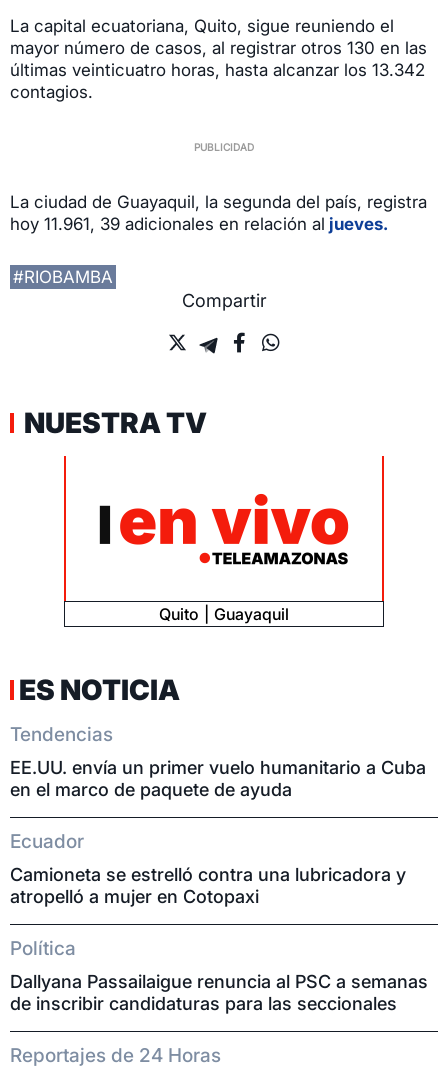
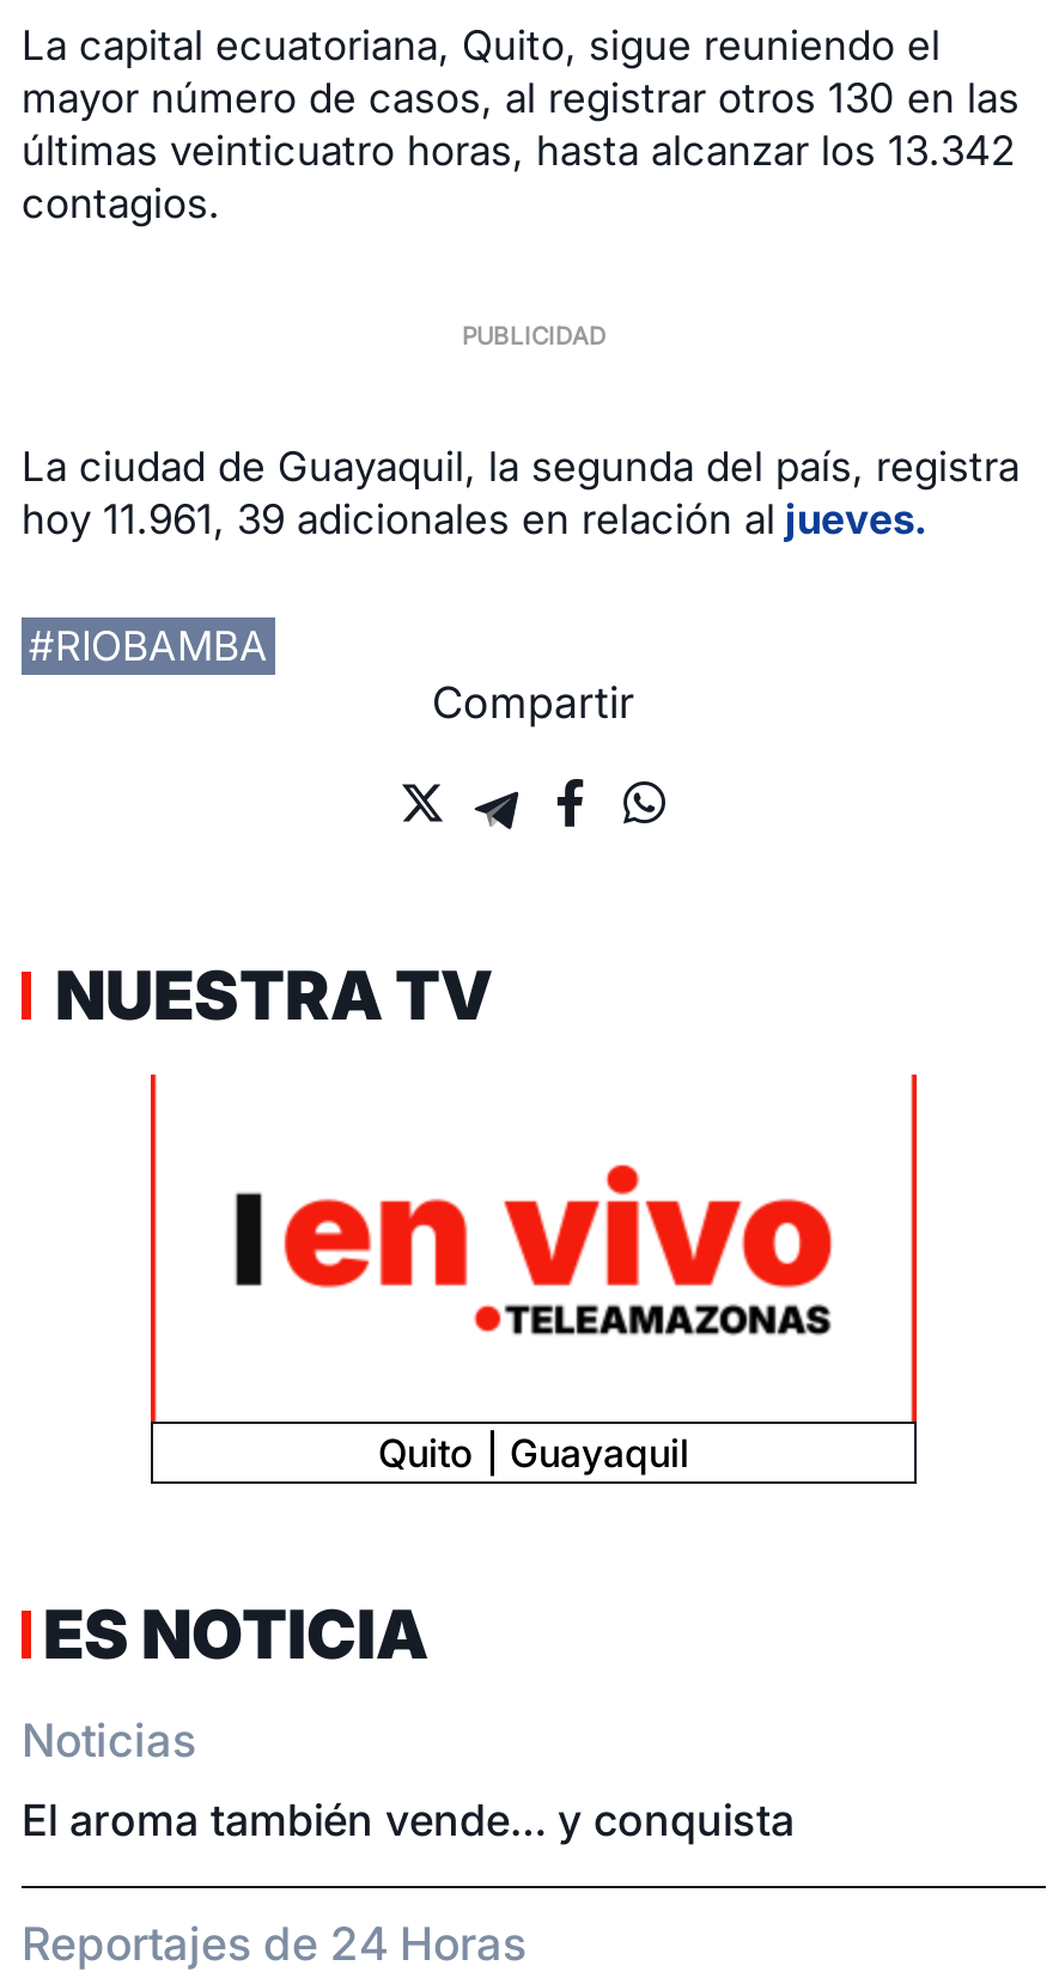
- Tendencias
- EE.UU. envía un primer vuelo humanitario a Cuba
- en el marco de paquete de ayuda
- Ecuador
- Camioneta se estrelló contra una lubricadora y
- atropelló a mujer en Cotopaxi
- Política
- Dallyana Passailaigue renuncia al PSC a semanas
- de inscribir candidaturas para las seccionales
+ Noticias
+ El aroma también vende… y conquista
